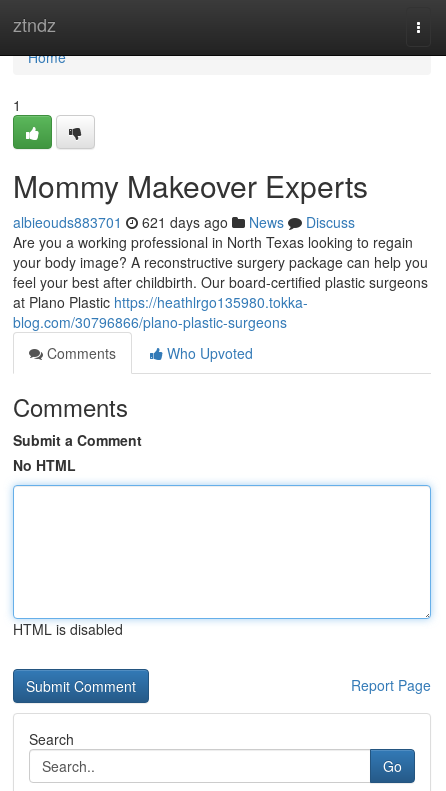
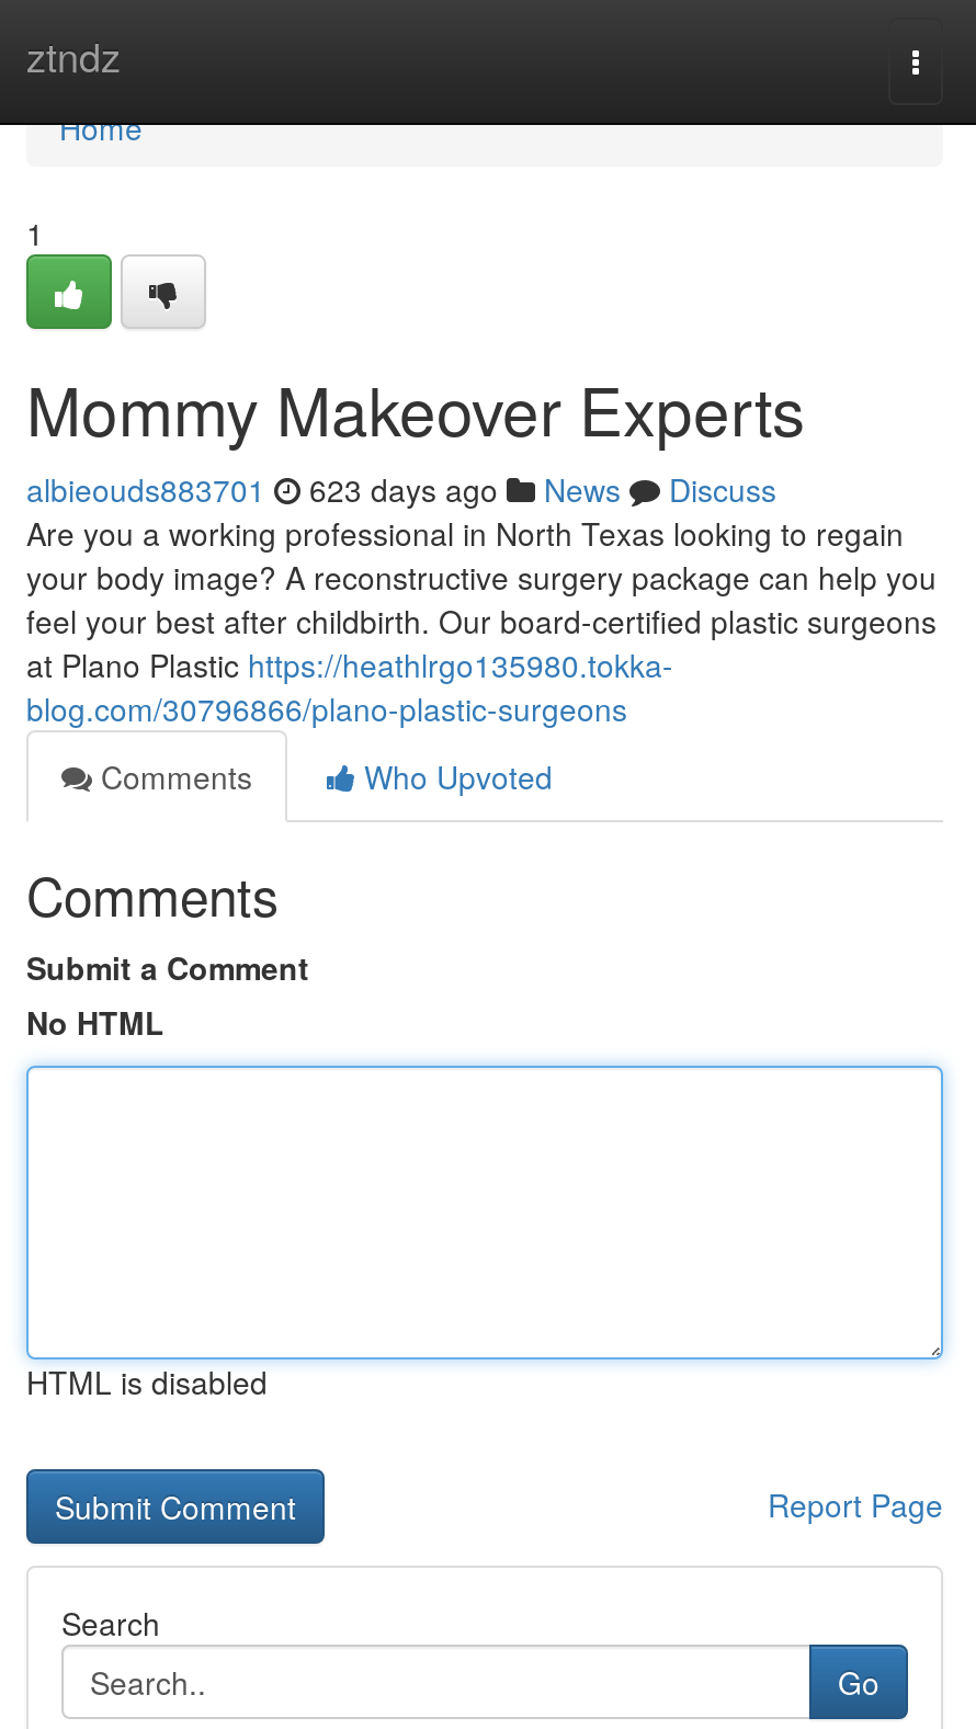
- albieouds883701 621 days ago News Discuss
+ albieouds883701 623 days ago News Discuss
